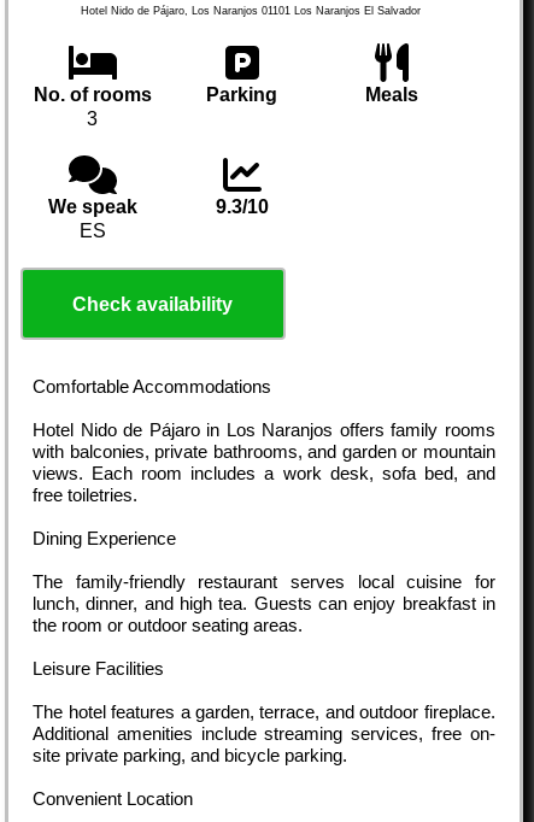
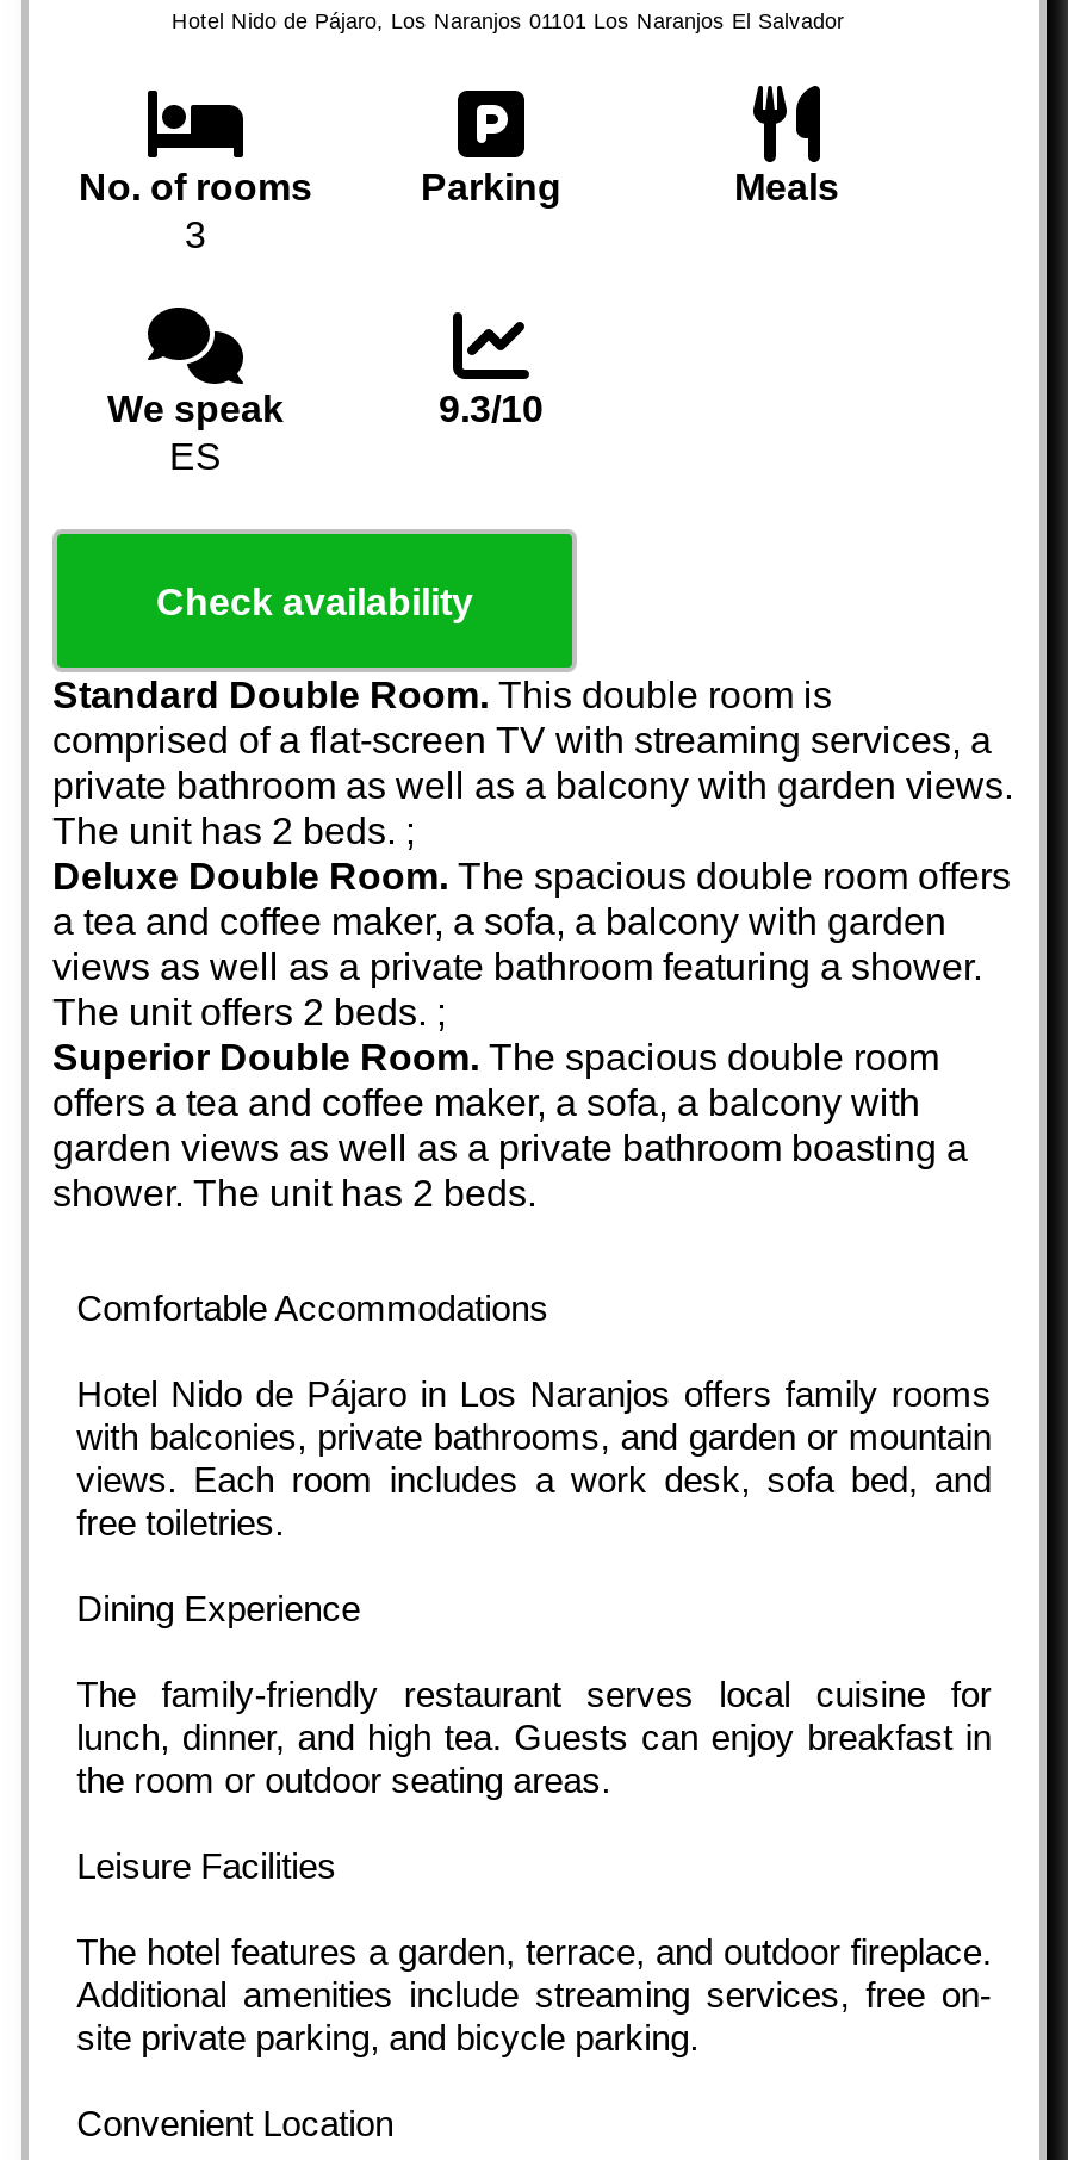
+ Standard Double Room. This double room is
+ comprised of a flat-screen TV with streaming services, a
+ private bathroom as well as a balcony with garden views.
+ The unit has 2 beds. ;
+ Deluxe Double Room. The spacious double room offers
+ a tea and coffee maker, a sofa, a balcony with garden
+ views as well as a private bathroom featuring a shower.
+ The unit offers 2 beds. ;
+ Superior Double Room. The spacious double room
+ offers a tea and coffee maker, a sofa, a balcony with
+ garden views as well as a private bathroom boasting a
+ shower. The unit has 2 beds.
